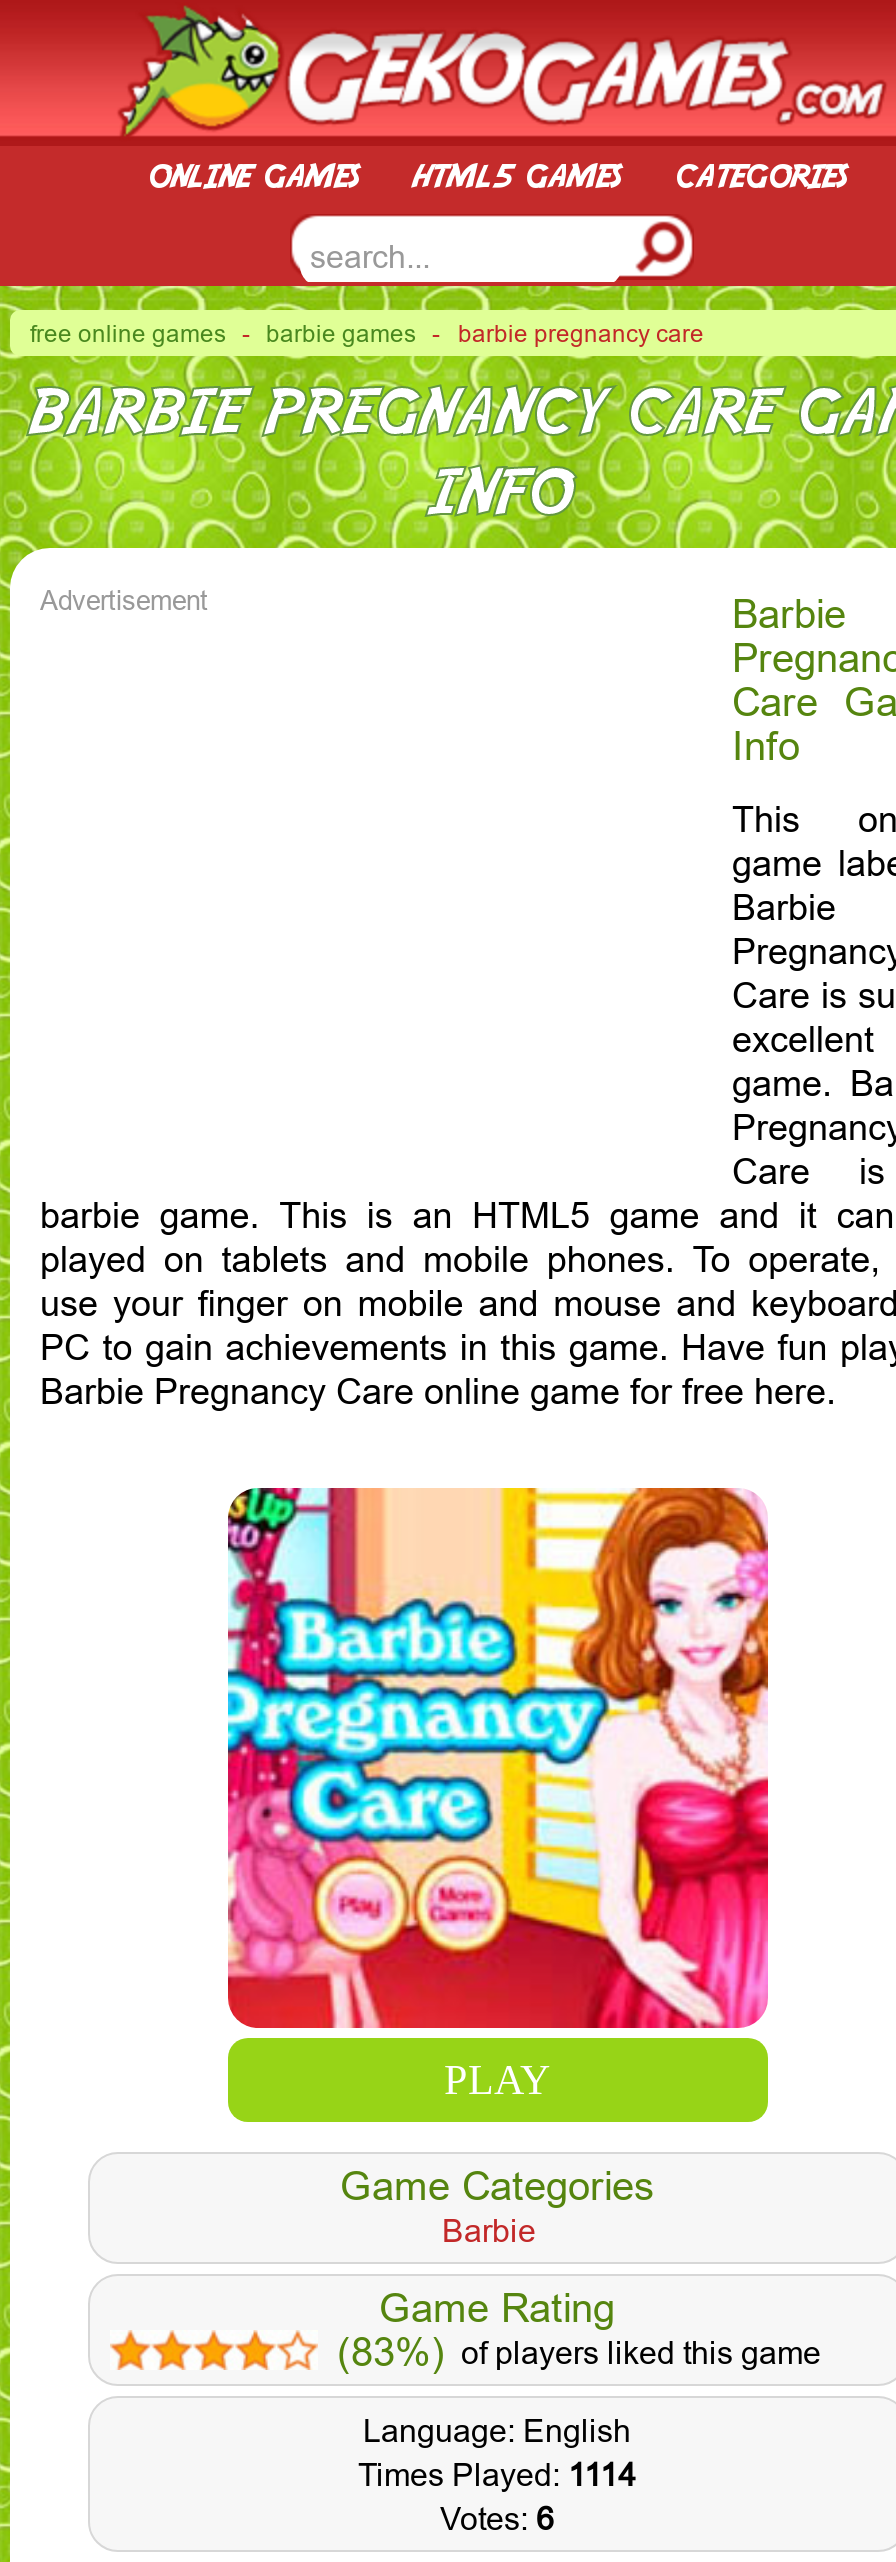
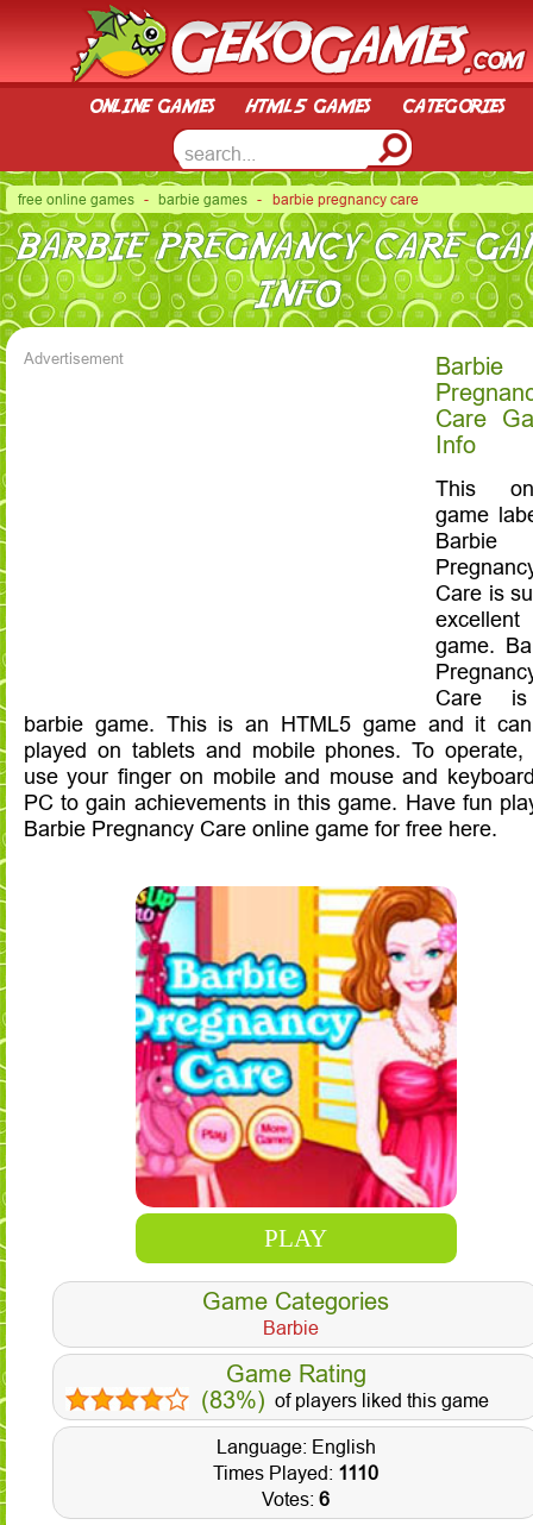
- Times Played: 1114
+ Times Played: 1110
